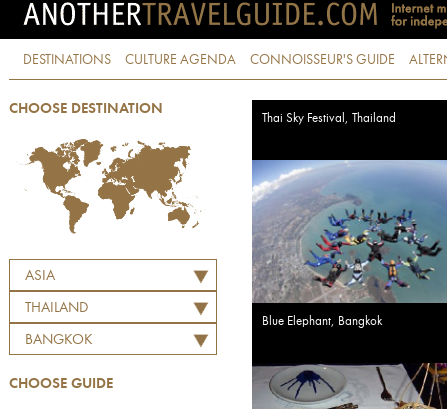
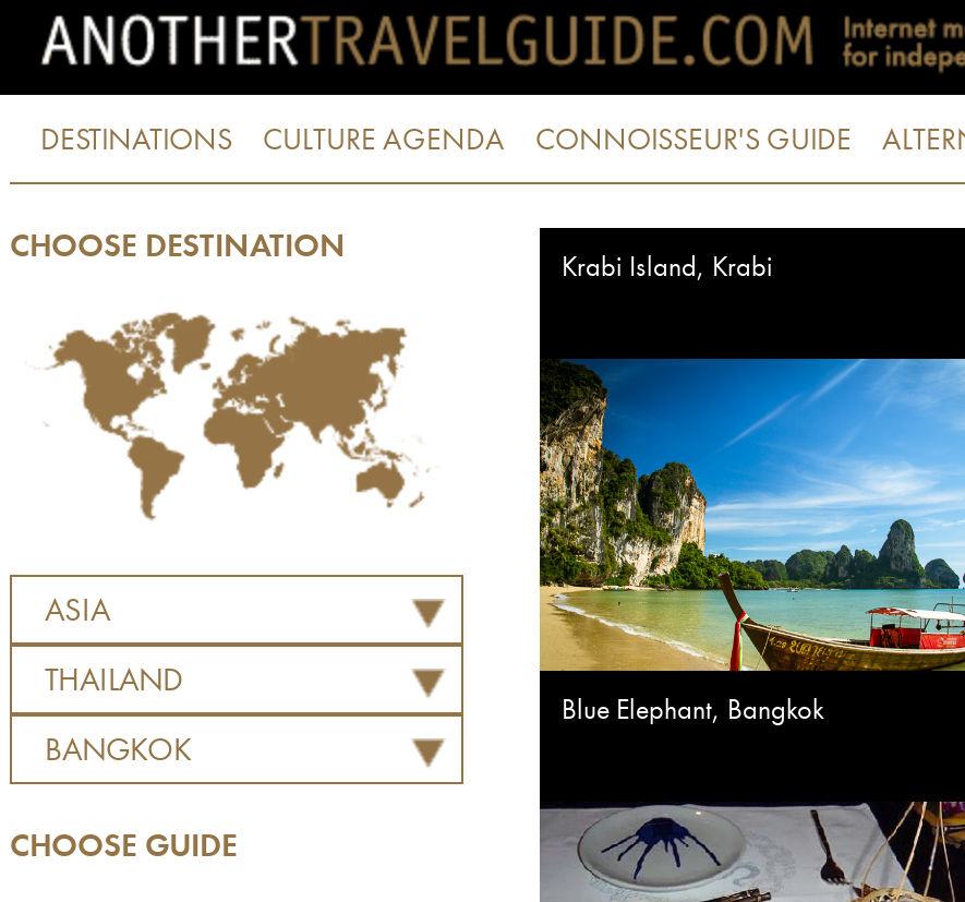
- Thai Sky Festival, Thailand
+ Krabi Island, Krabi

- [image]
+ [image]
